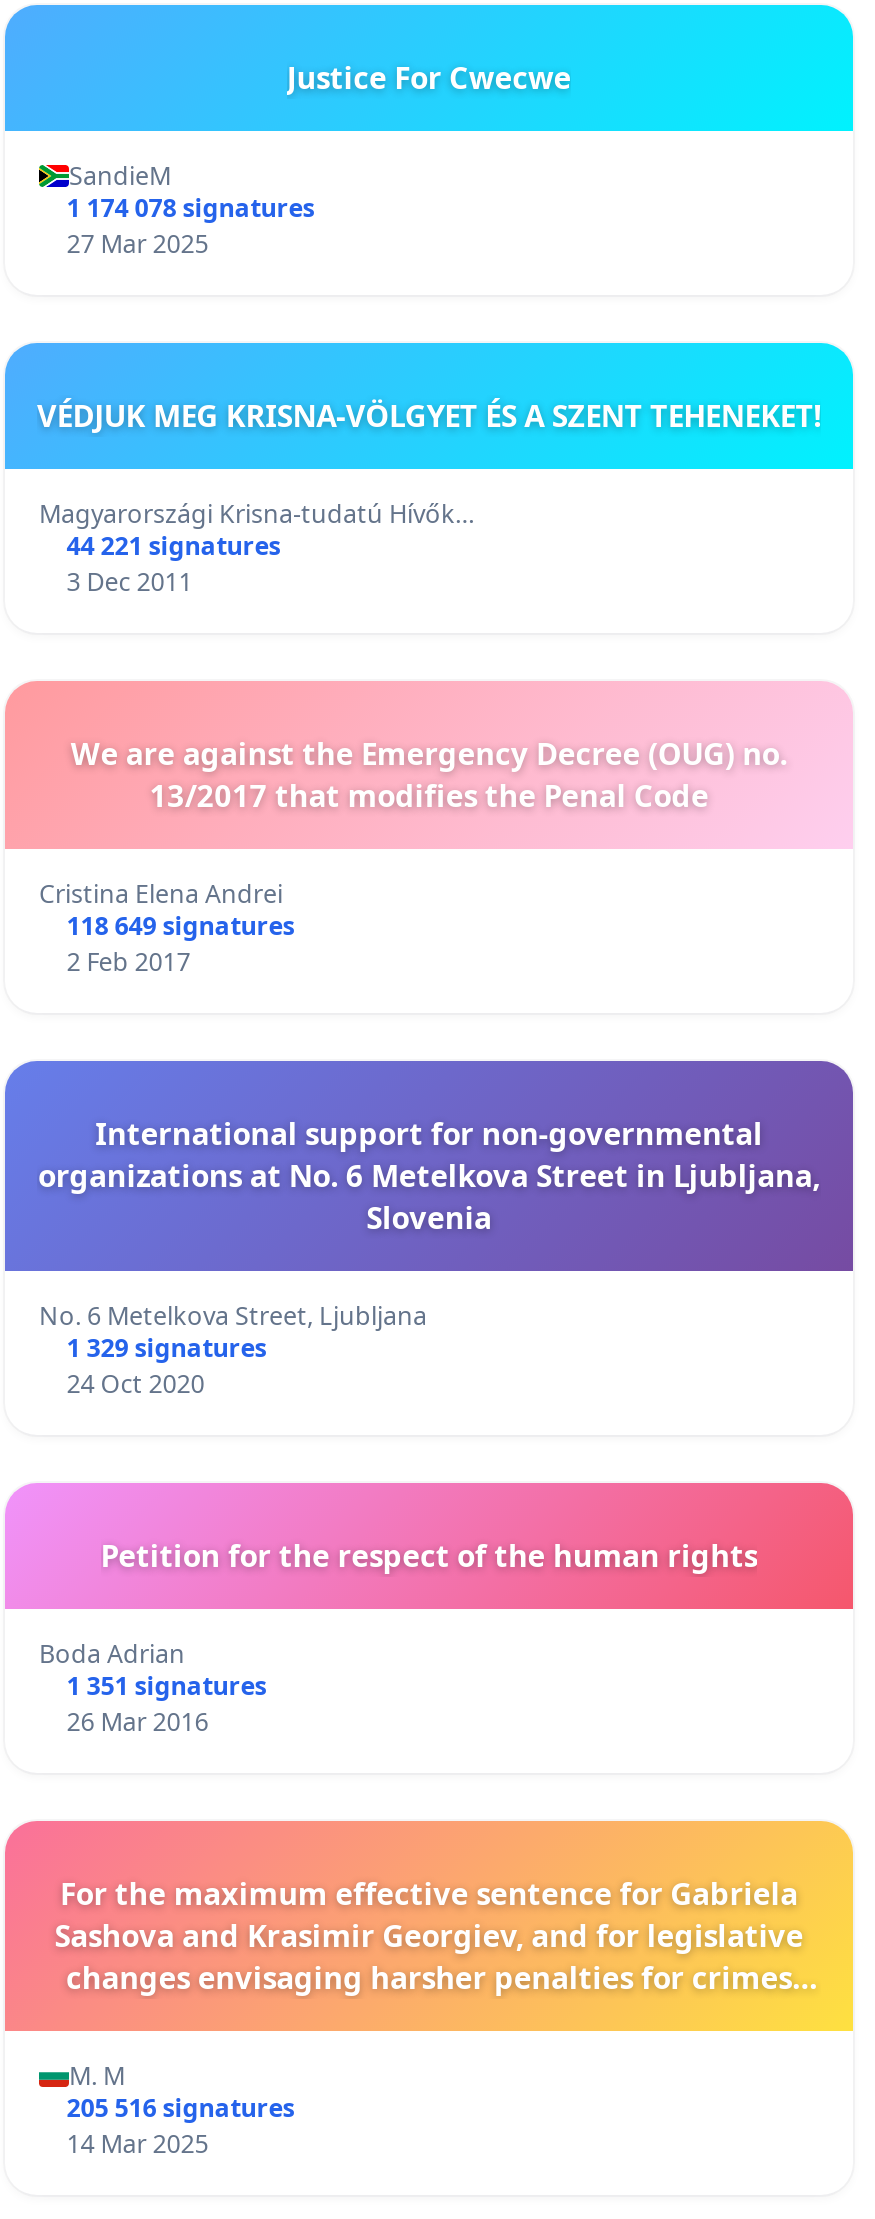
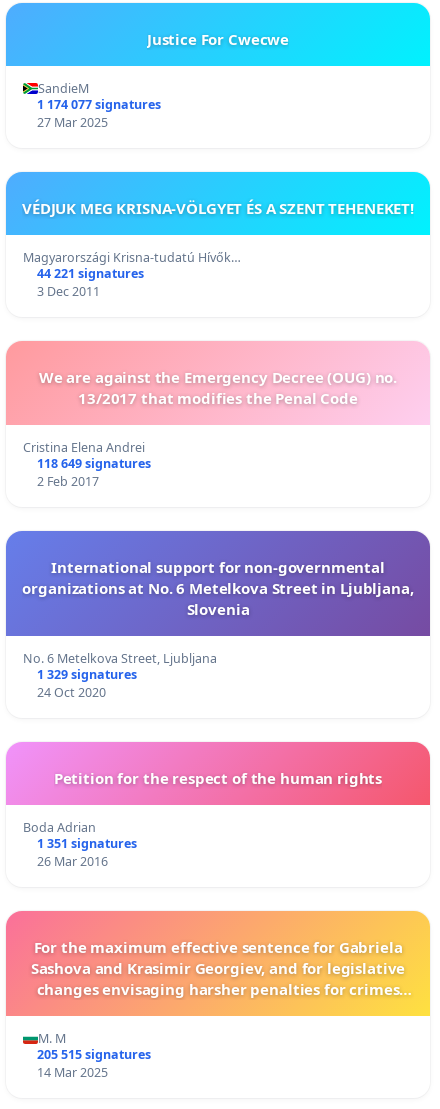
- 1 174 078 signatures
+ 1 174 077 signatures

- 205 516 signatures
+ 205 515 signatures
